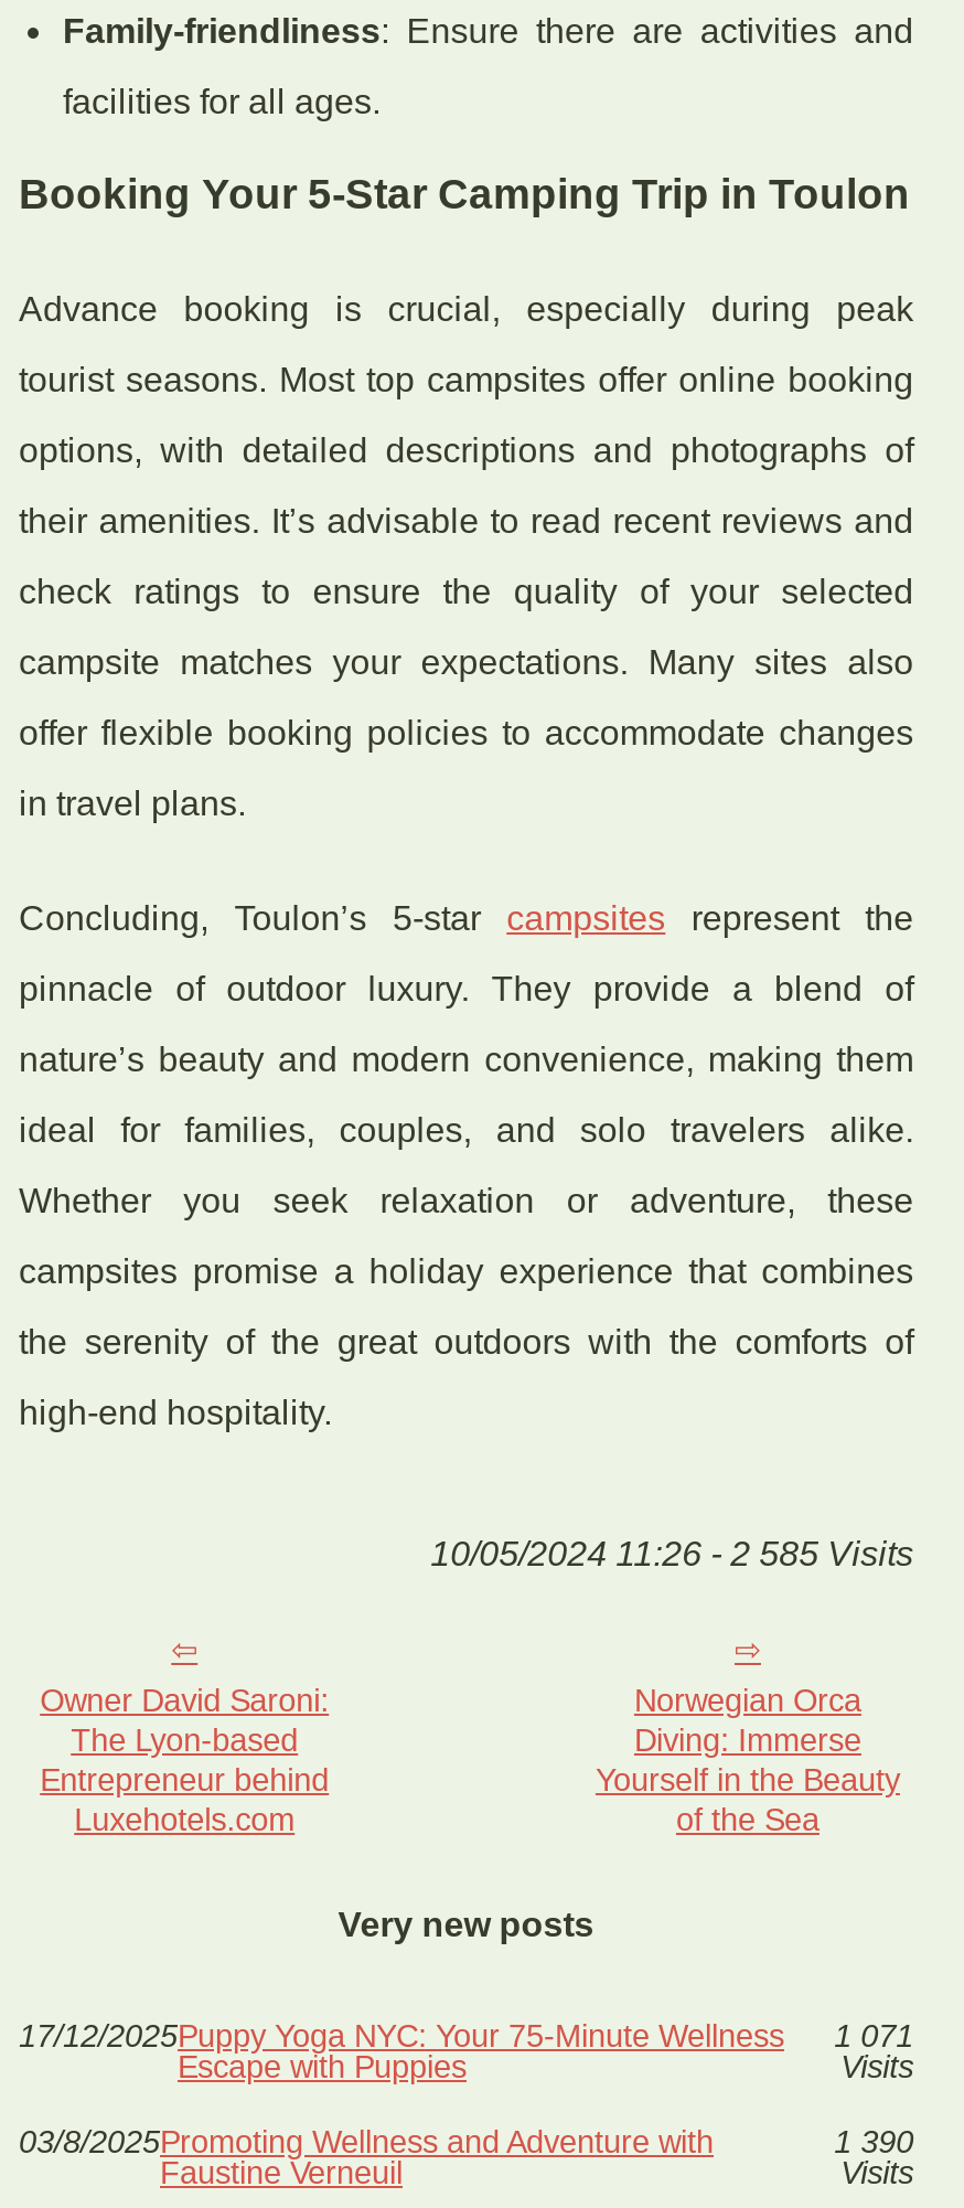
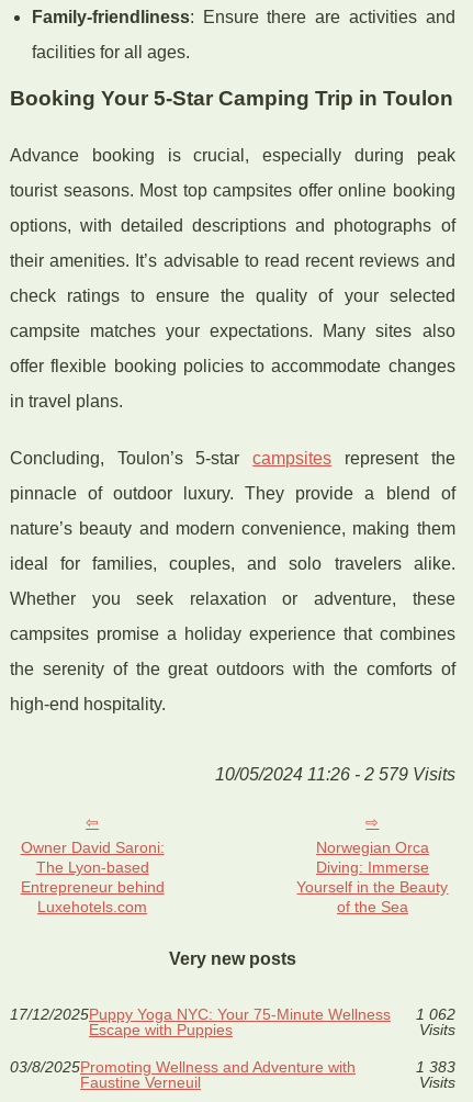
- 10/05/2024 11:26 - 2 585 Visits
+ 10/05/2024 11:26 - 2 579 Visits

- 17/12/2025Puppy Yoga NYC: Your 75-Minute Wellness 1 071
+ 17/12/2025Puppy Yoga NYC: Your 75-Minute Wellness 1 062

- 1 390
+ 1 383
